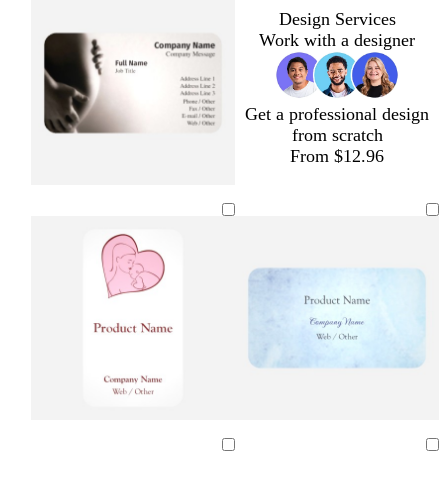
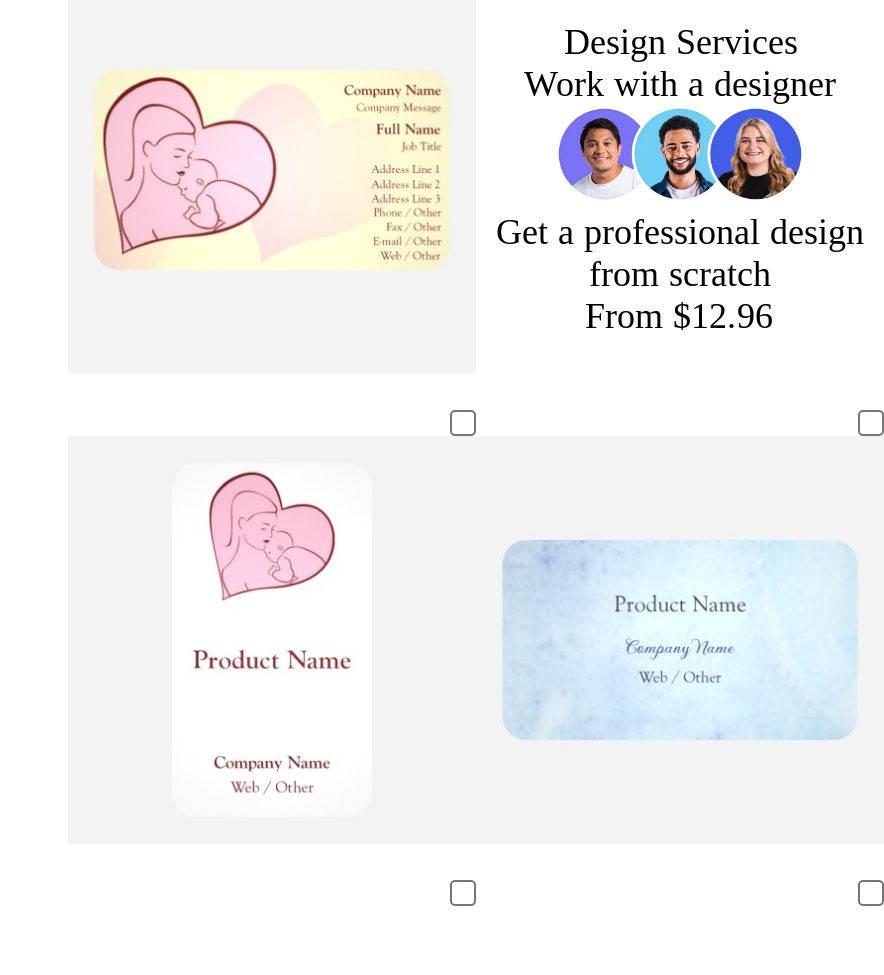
- [image]
+ [image]
